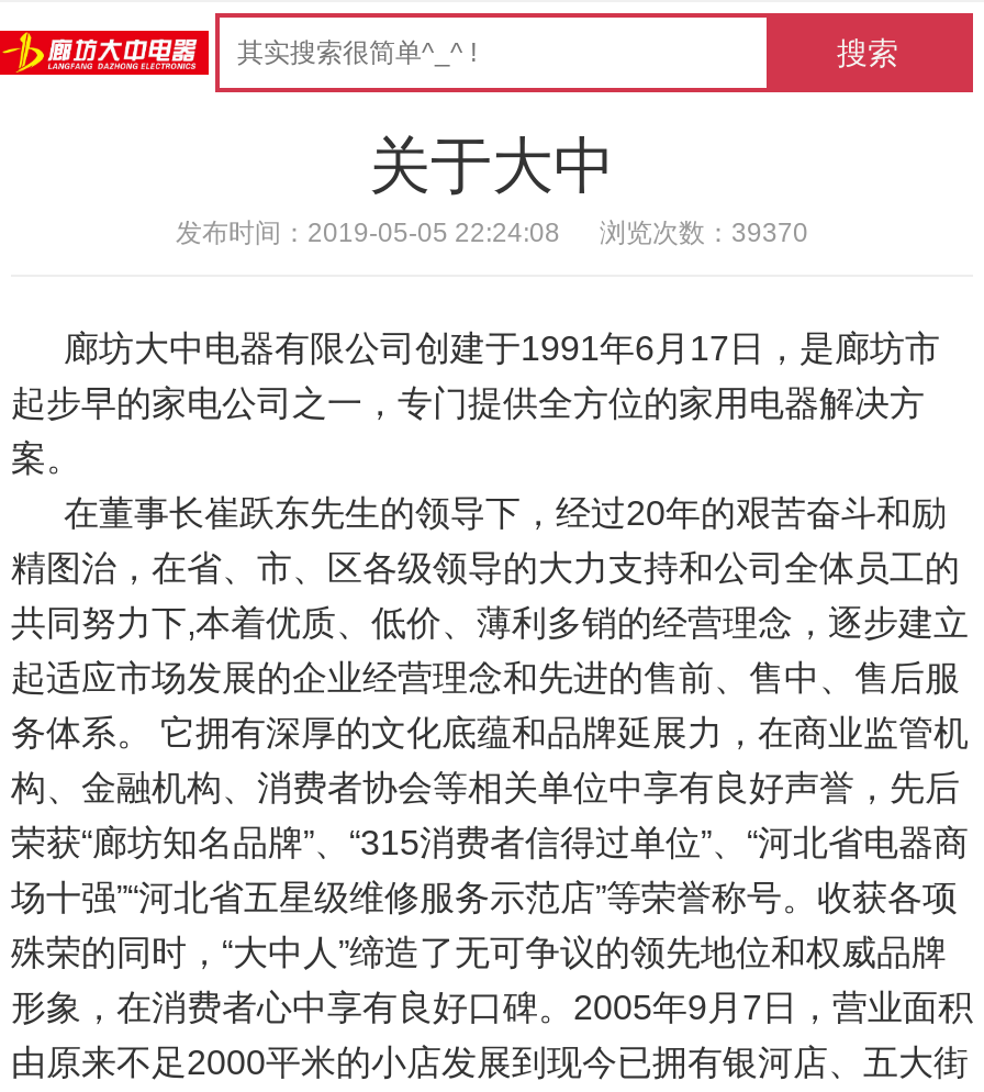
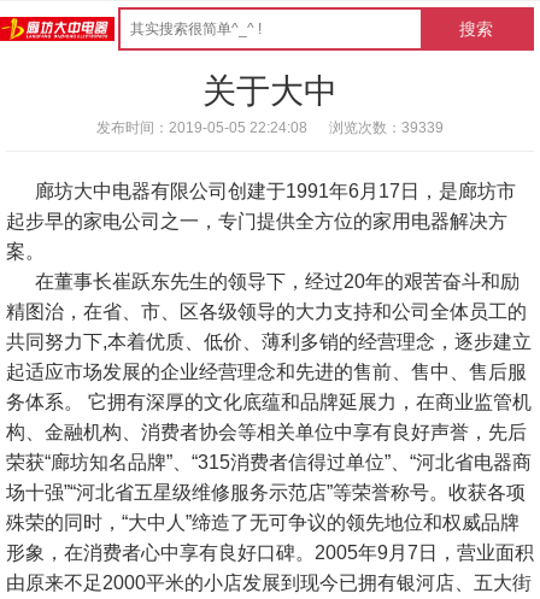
- 发布时间：2019-05-05 22:24:08 浏览次数：39370
+ 发布时间：2019-05-05 22:24:08 浏览次数：39339
